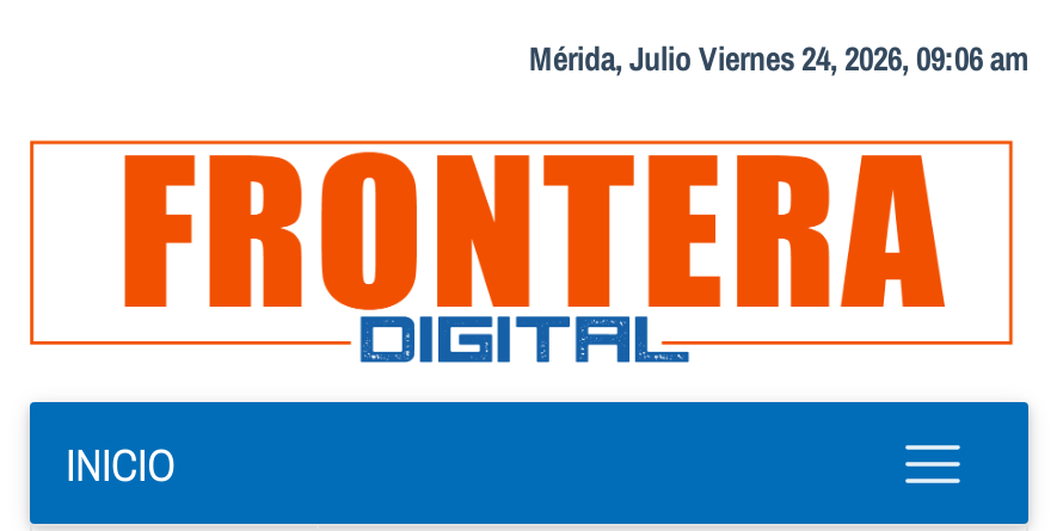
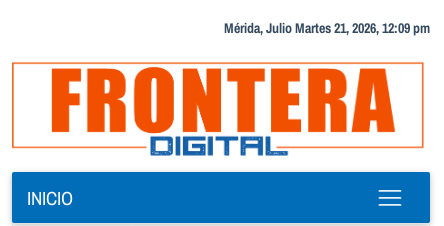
- Mérida, Julio Viernes 24, 2026, 09:06 am
+ Mérida, Julio Martes 21, 2026, 12:09 pm
